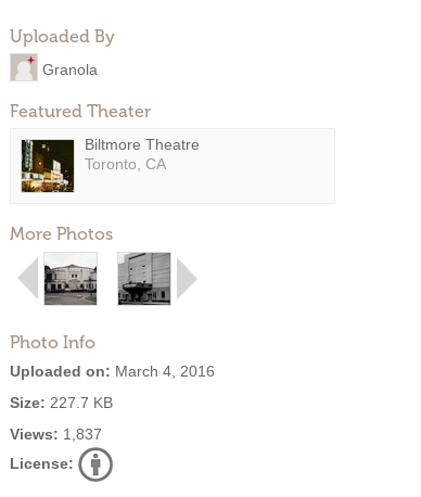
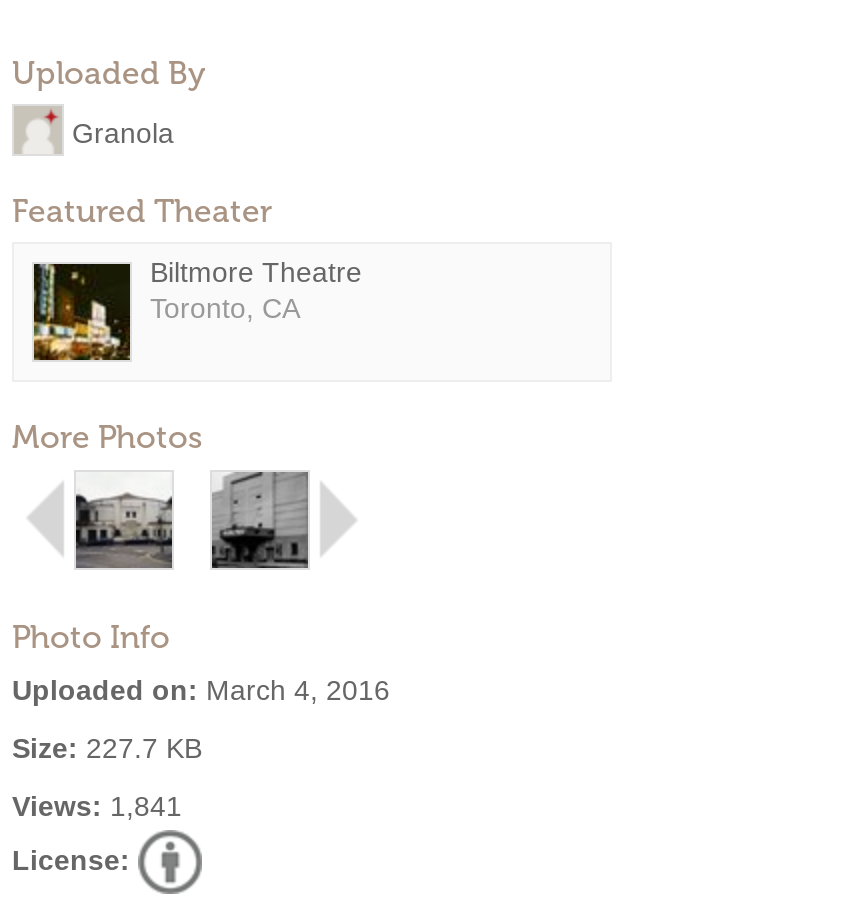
- Views: 1,837
+ Views: 1,841
